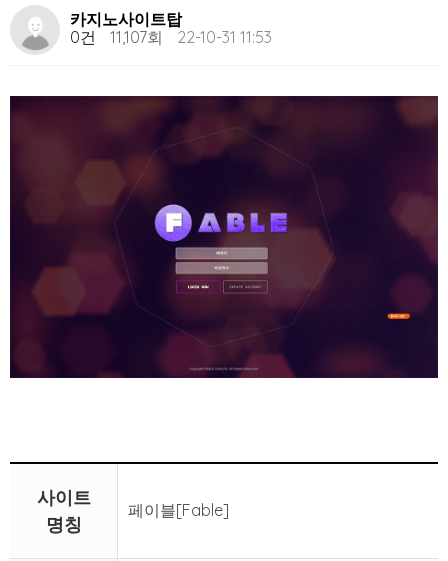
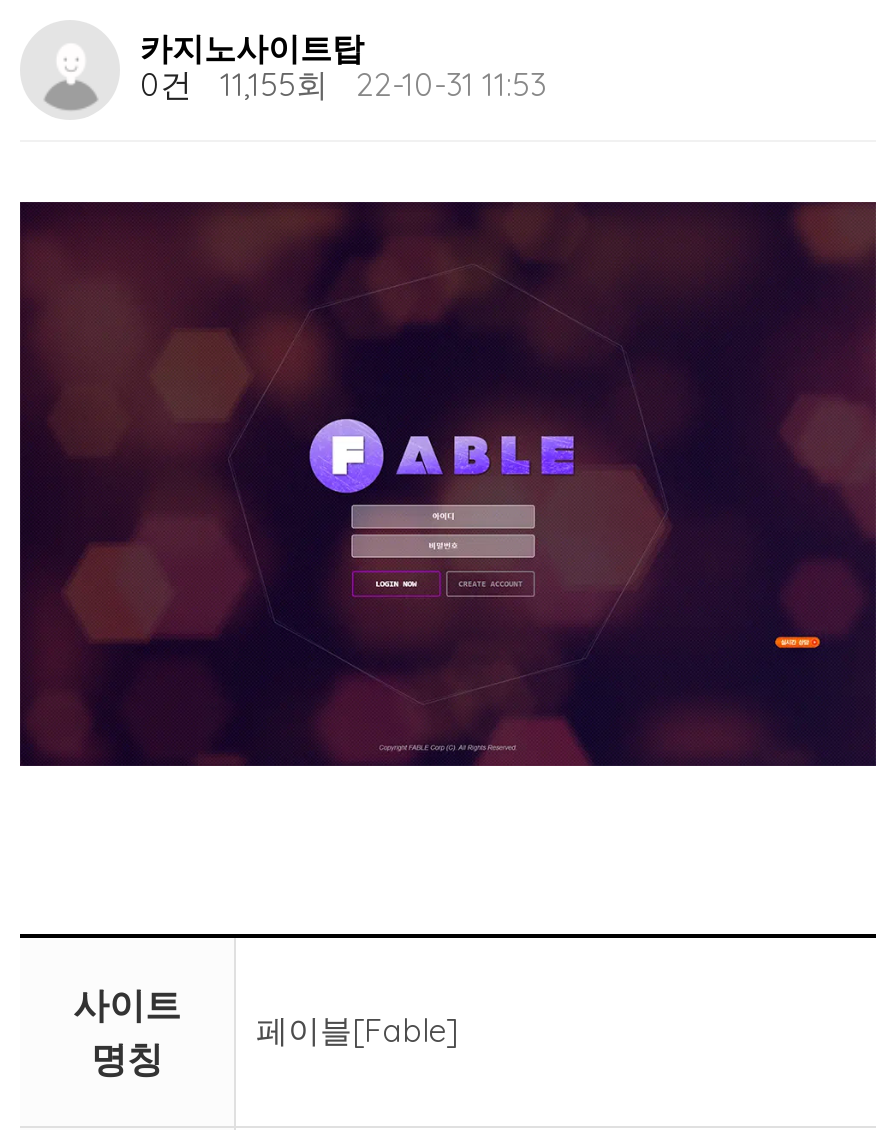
- 0건 11,107회 22-10-31 11:53
+ 0건 11,155회 22-10-31 11:53
